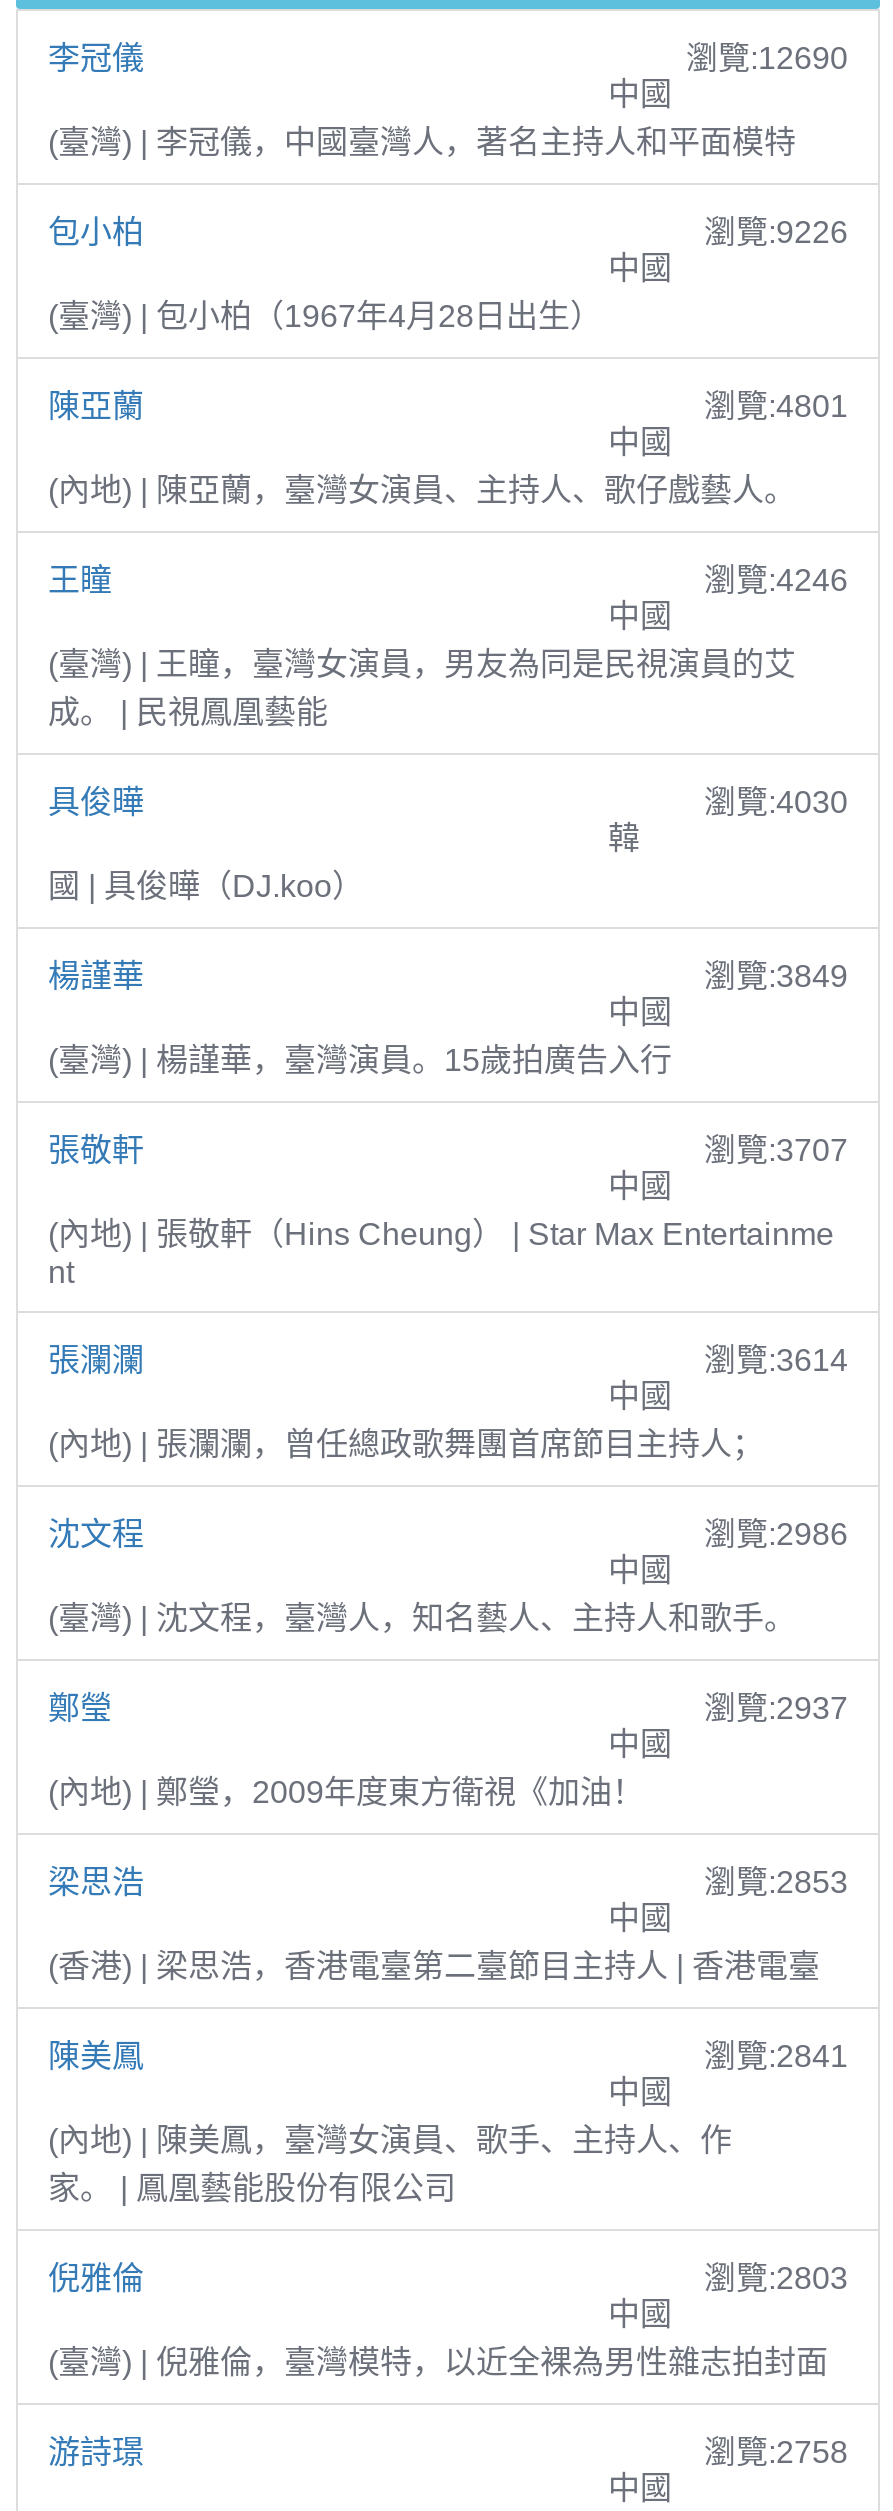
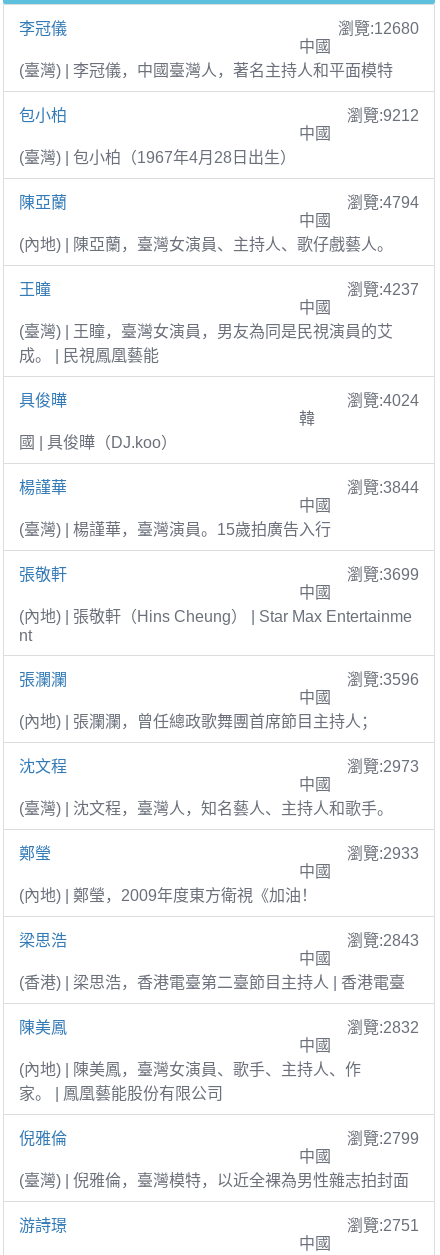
- 瀏覽:12690
+ 瀏覽:12680

- 瀏覽:9226
+ 瀏覽:9212

- 瀏覽:4801
+ 瀏覽:4794

- 瀏覽:4246
+ 瀏覽:4237

- 瀏覽:4030
+ 瀏覽:4024

- 瀏覽:3849
+ 瀏覽:3844

- 瀏覽:3707
+ 瀏覽:3699

- 瀏覽:3614
+ 瀏覽:3596

- 瀏覽:2986
+ 瀏覽:2973

- 瀏覽:2937
+ 瀏覽:2933

- 瀏覽:2853
+ 瀏覽:2843

- 瀏覽:2841
+ 瀏覽:2832

- 瀏覽:2803
+ 瀏覽:2799

- 瀏覽:2758
+ 瀏覽:2751
